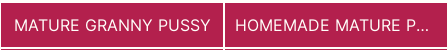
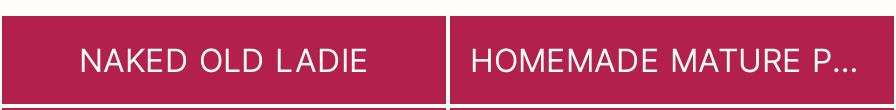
- MATURE GRANNY PUSSY
+ NAKED OLD LADIE
